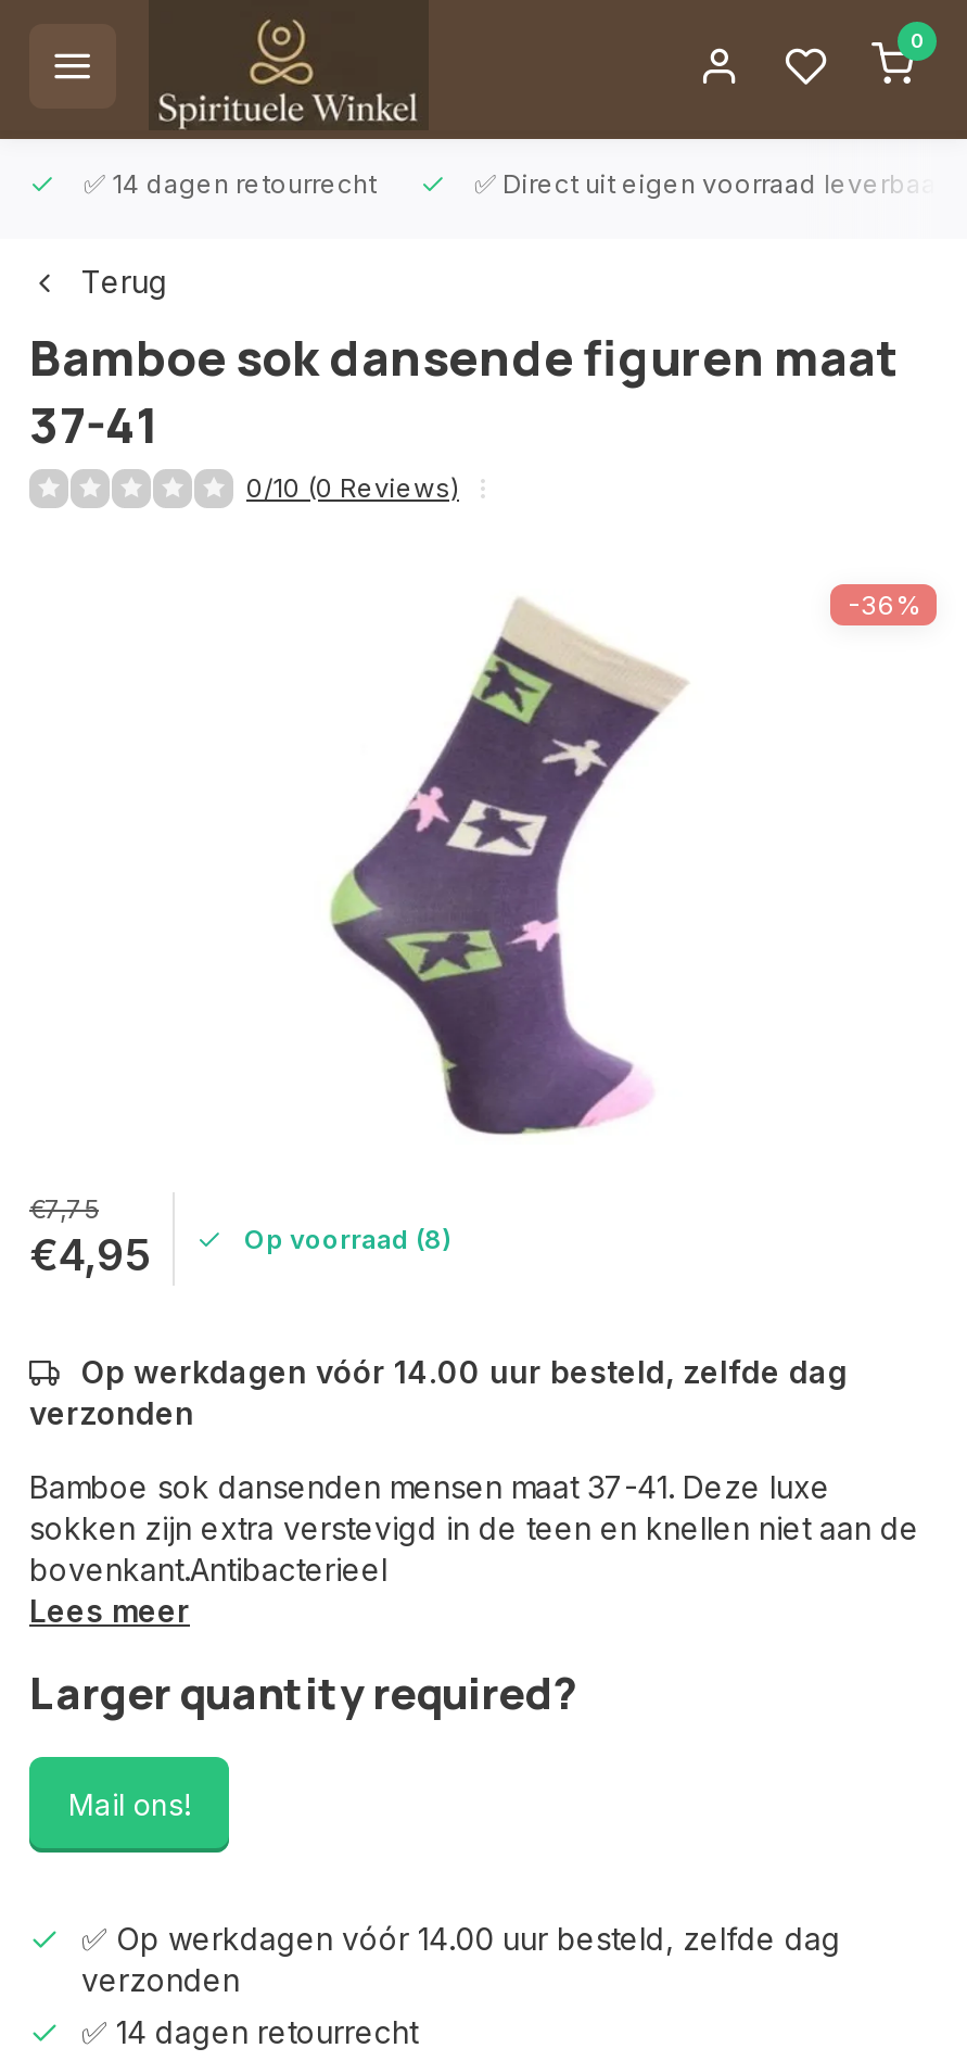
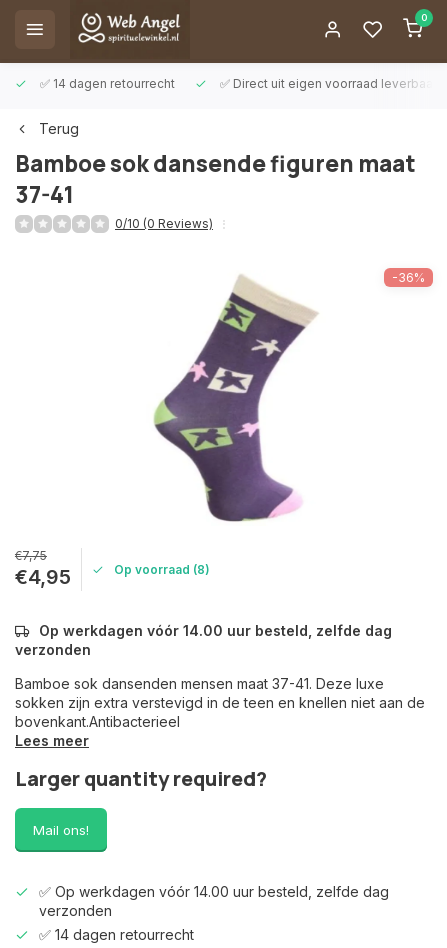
- [image]
+ [image]
